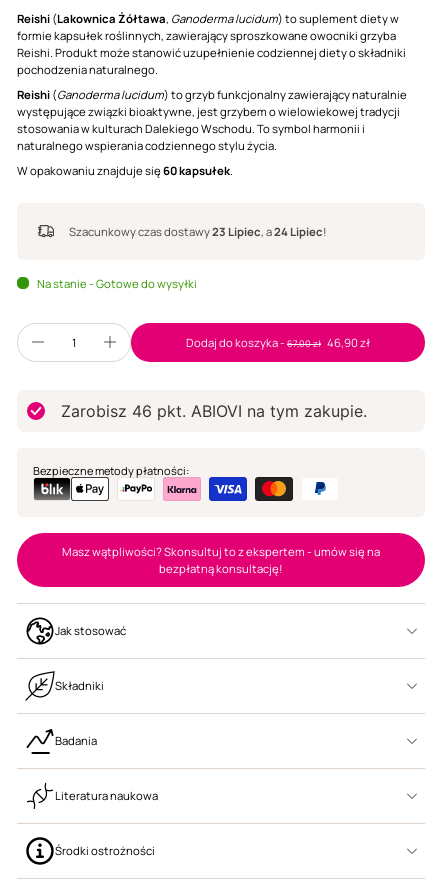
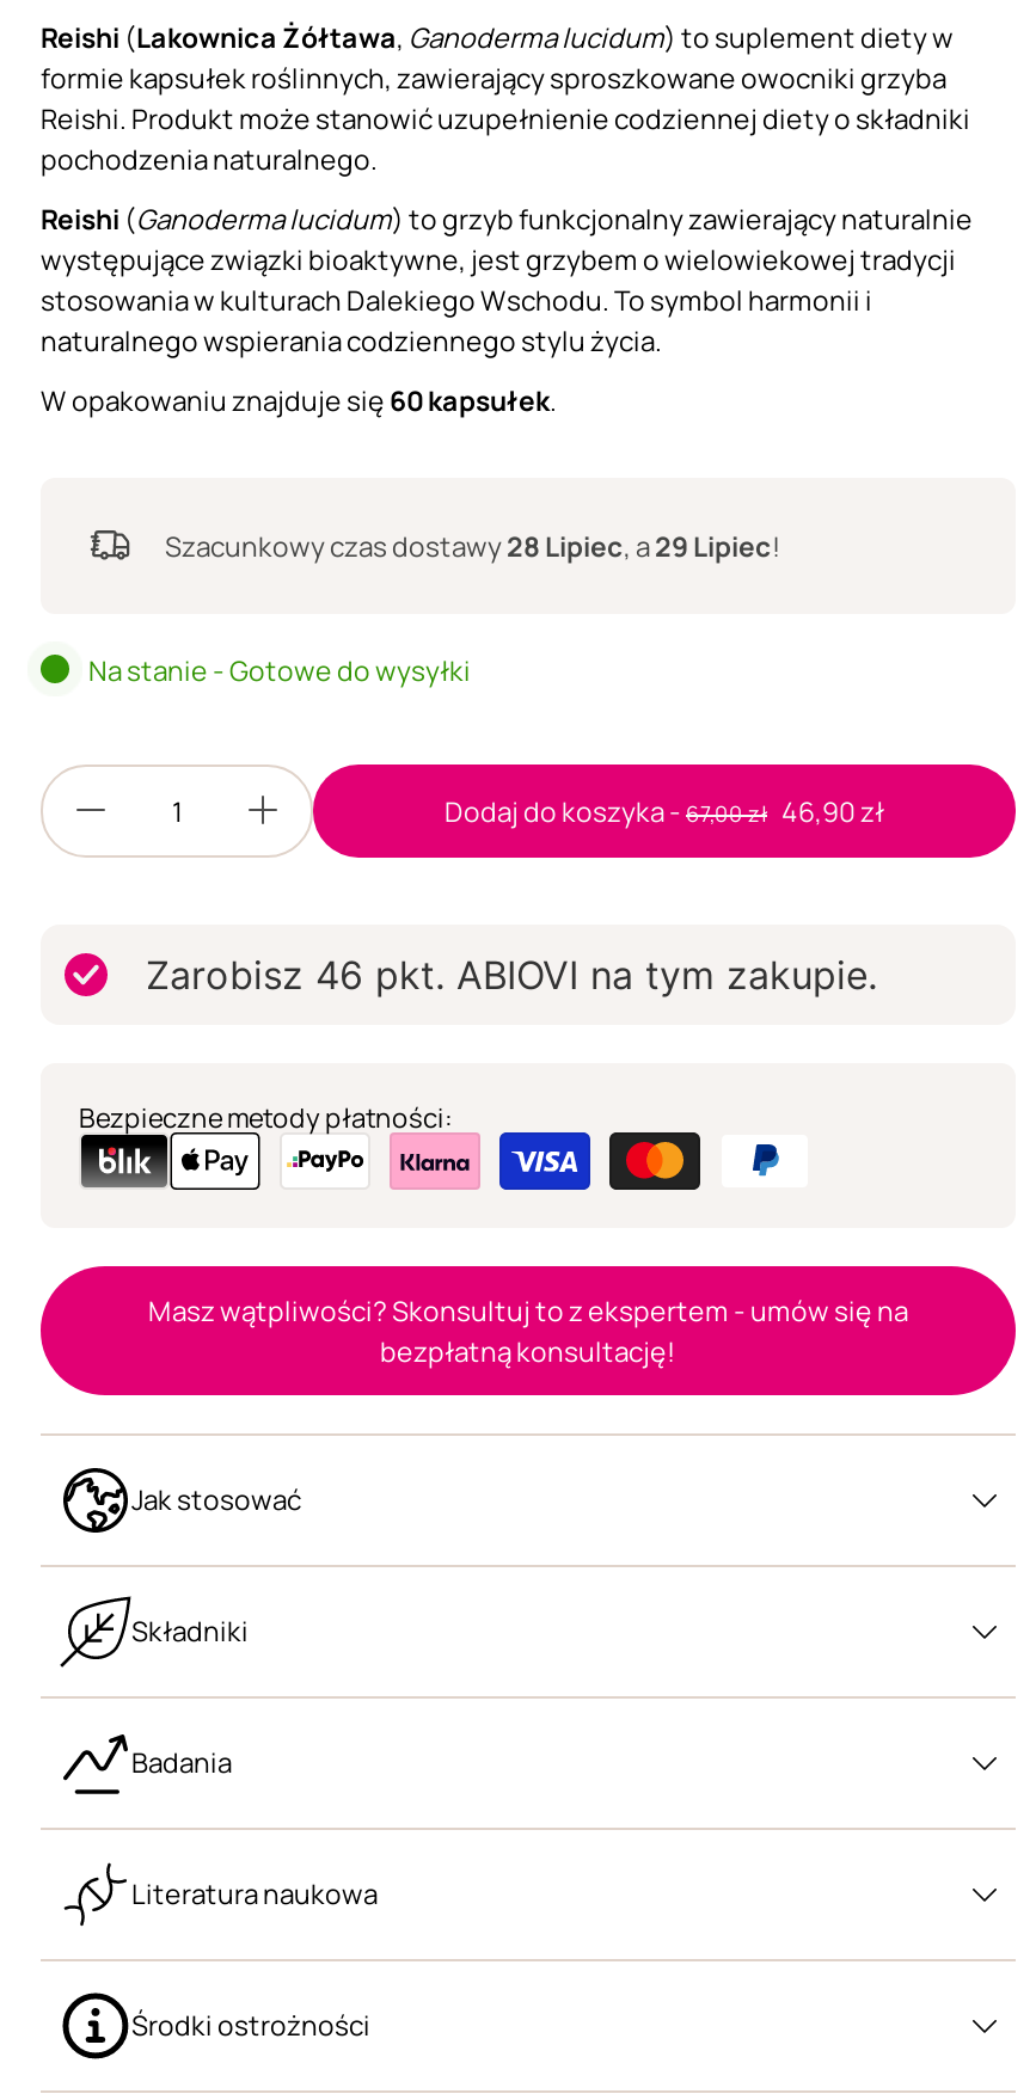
- Szacunkowy czas dostawy 23 Lipiec, a 24 Lipiec!
+ Szacunkowy czas dostawy 28 Lipiec, a 29 Lipiec!
